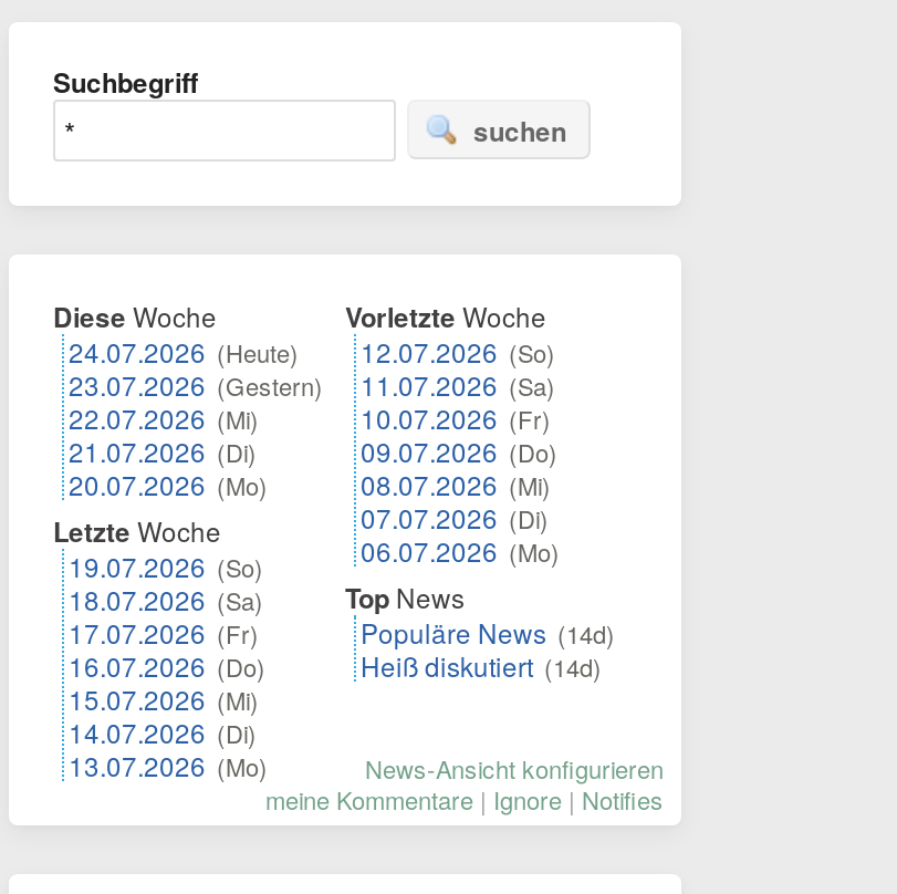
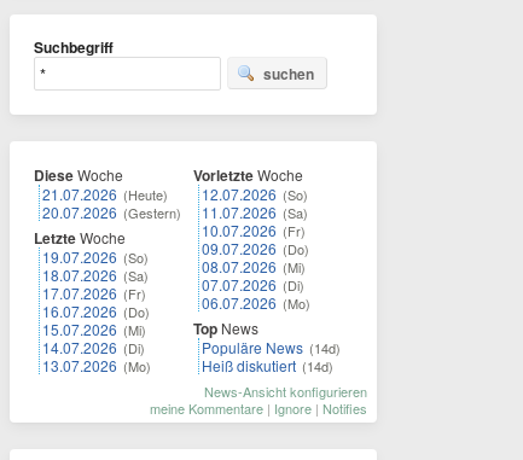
- 24.07.2026 (Heute)
- 23.07.2026 (Gestern)
- 22.07.2026 (Mi)
- 21.07.2026 (Di)
- 20.07.2026 (Mo)
+ 21.07.2026 (Heute)
+ 20.07.2026 (Gestern)

moved up: Letzte Woche | 19.07.2026 (So) | 18.07.2026 (Sa) | 17.07.2026 (Fr) | 16.07.2026 (Do) | 15.07.2026 (Mi) | 14.07.2026 (Di) | 13.07.2026 (Mo)
